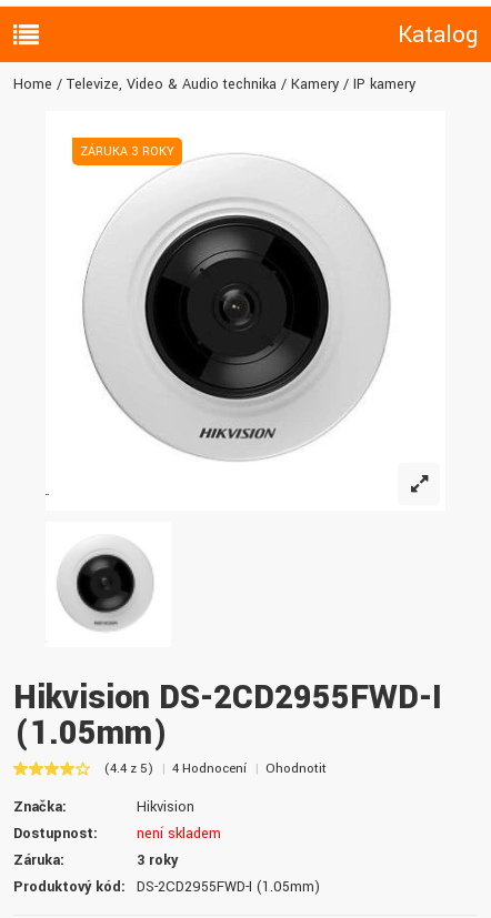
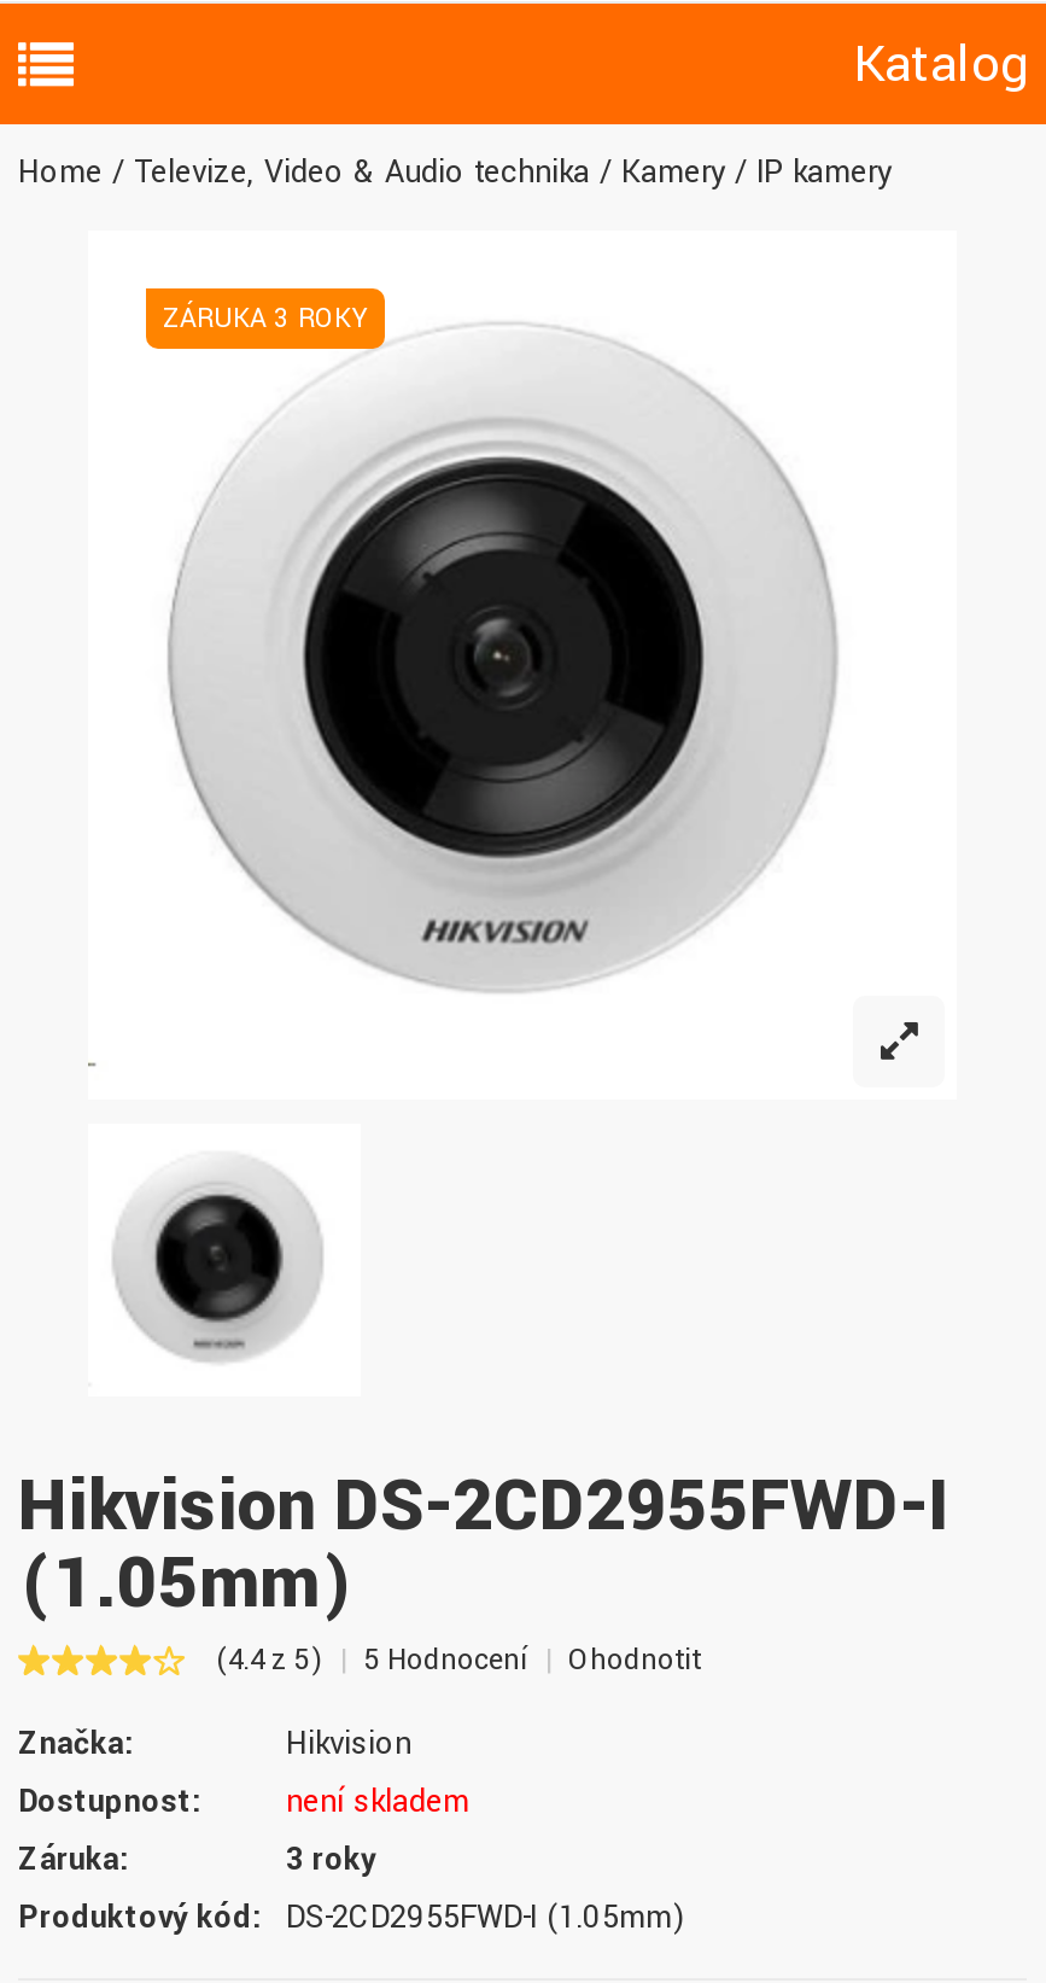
- (4.4 z 5) 4 Hodnocení Ohodnotit
+ (4.4 z 5) 5 Hodnocení Ohodnotit
